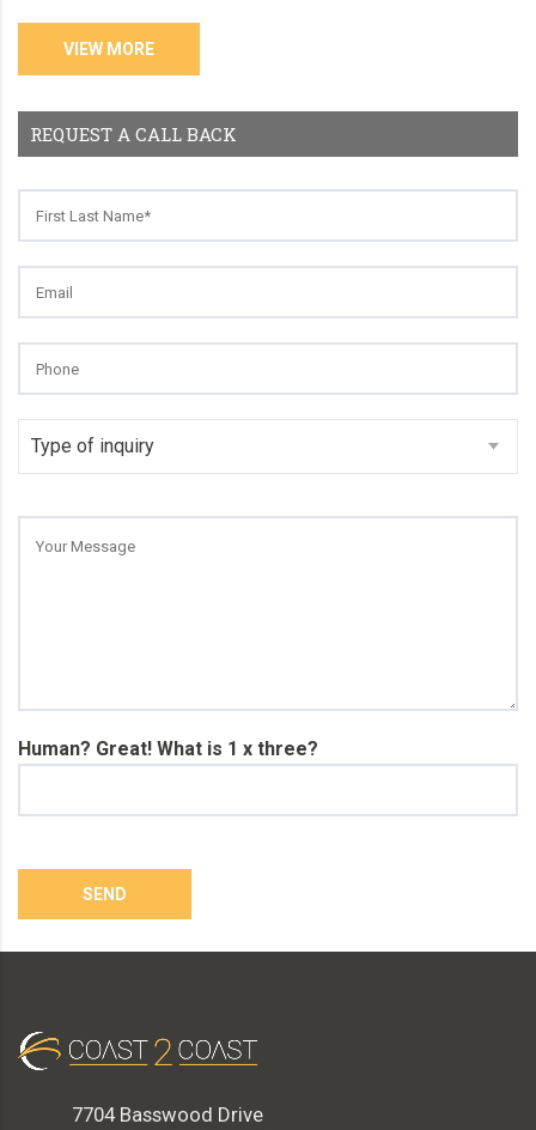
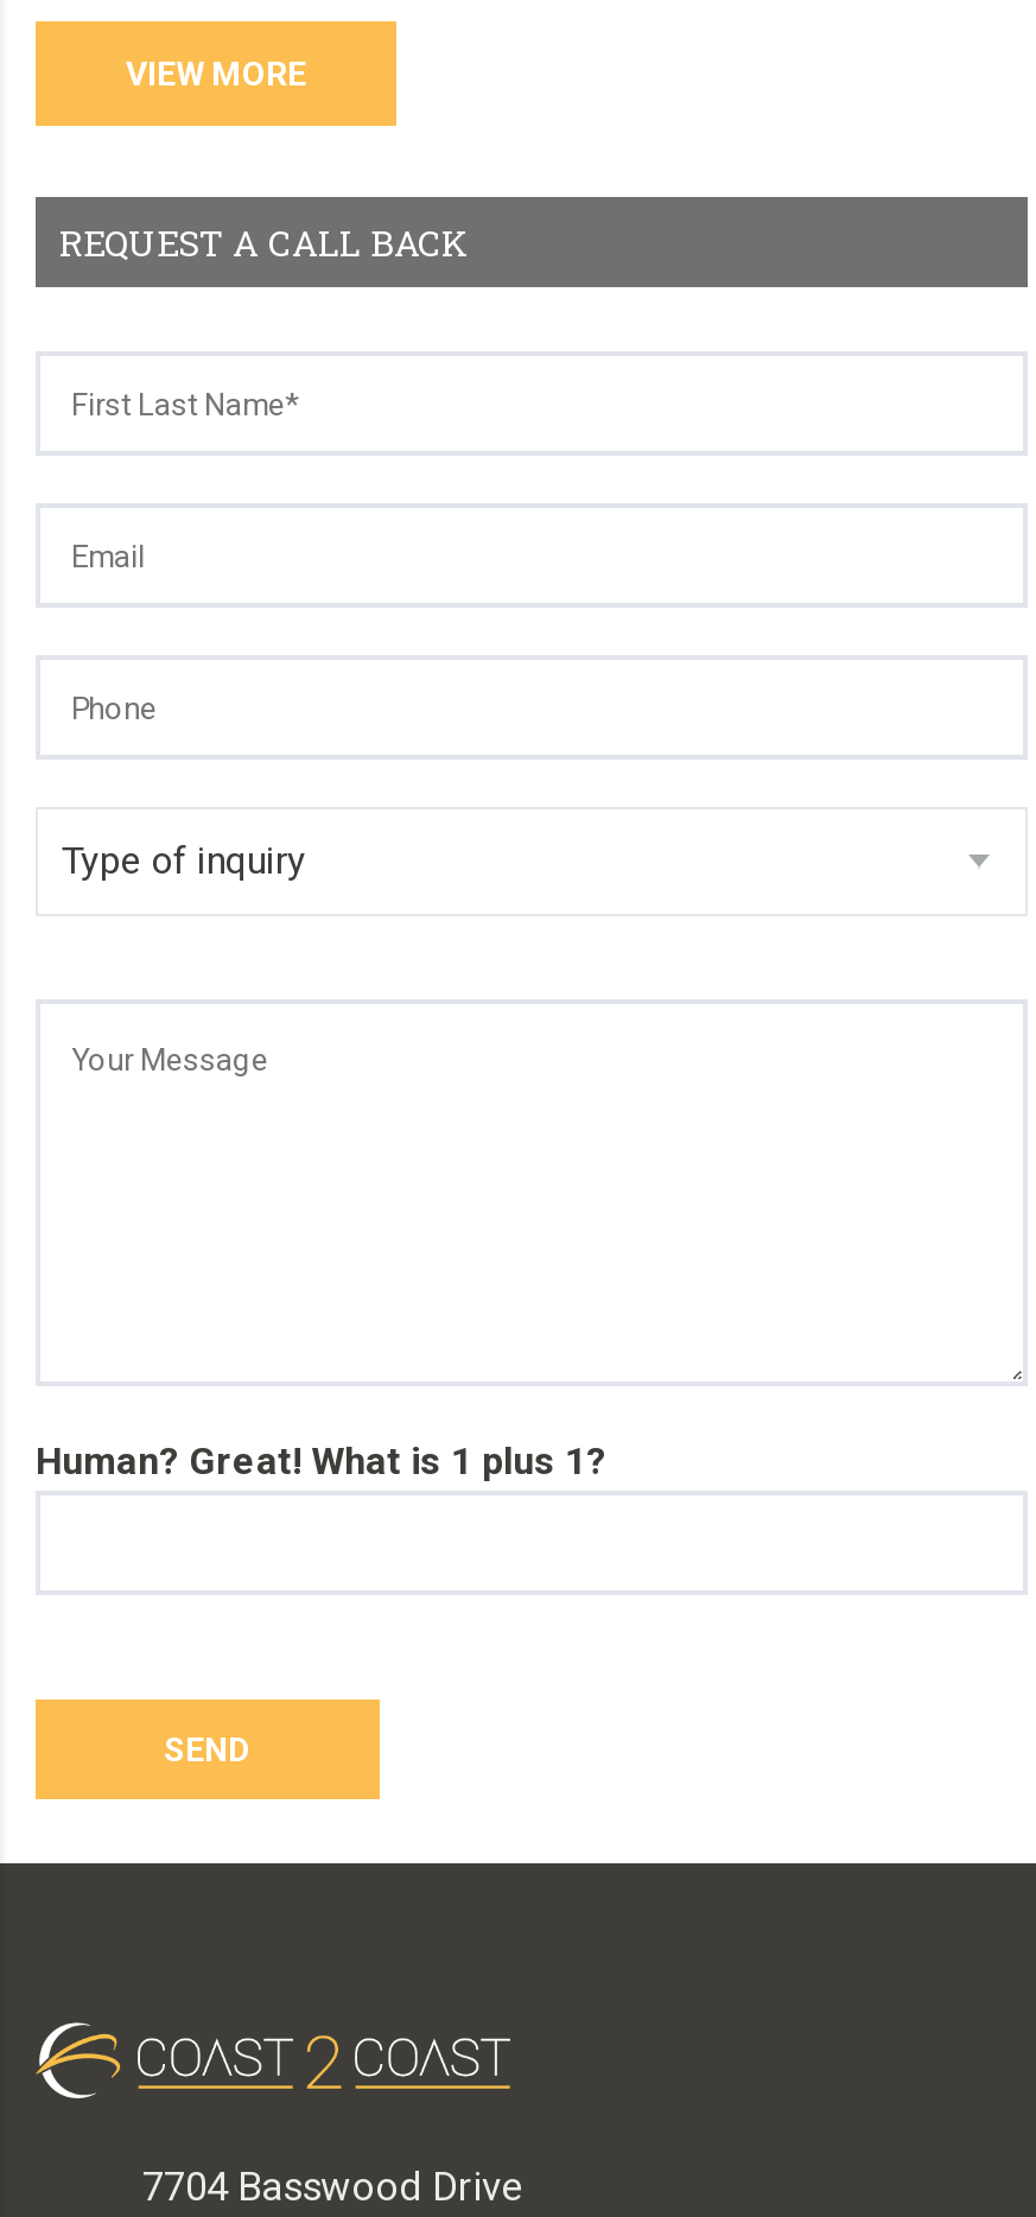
- Human? Great! What is 1 x three?
+ Human? Great! What is 1 plus 1?
